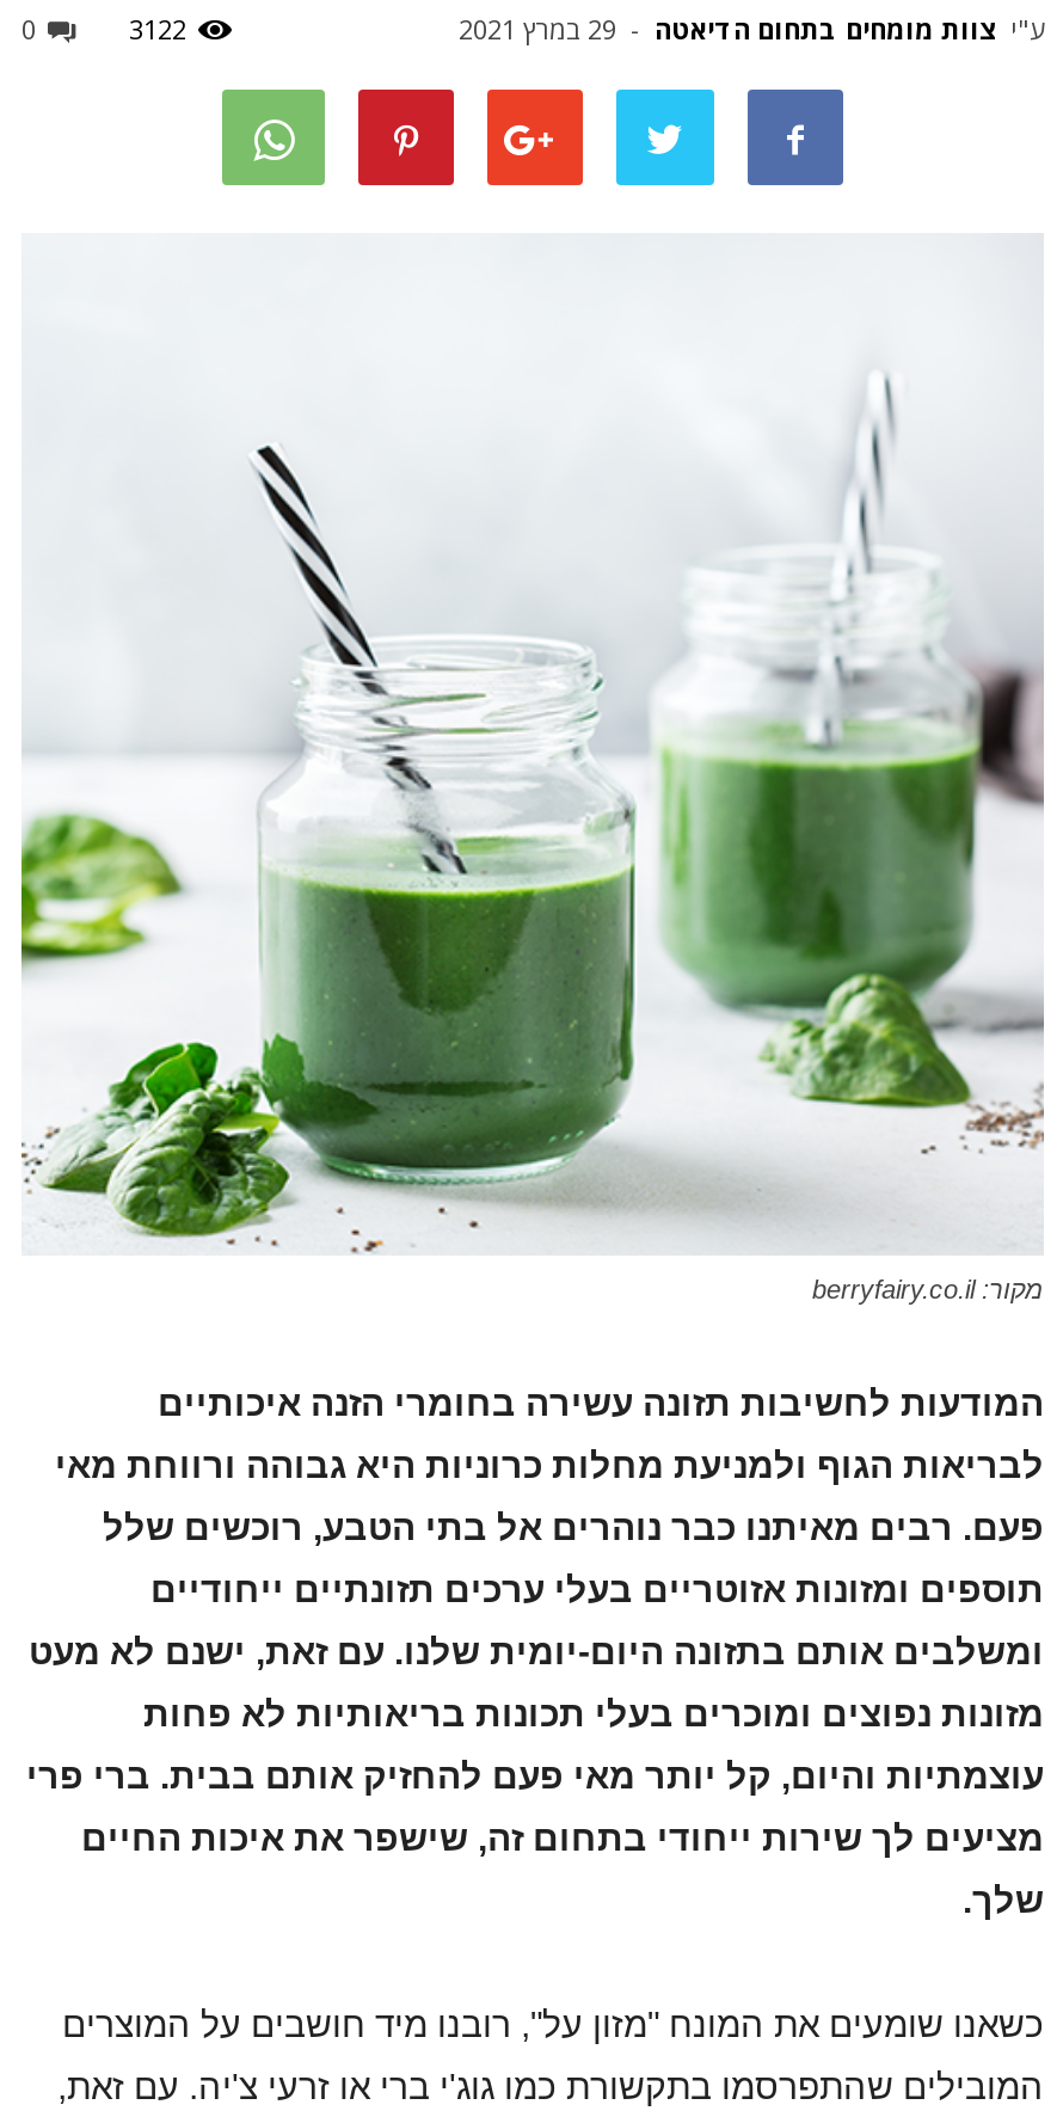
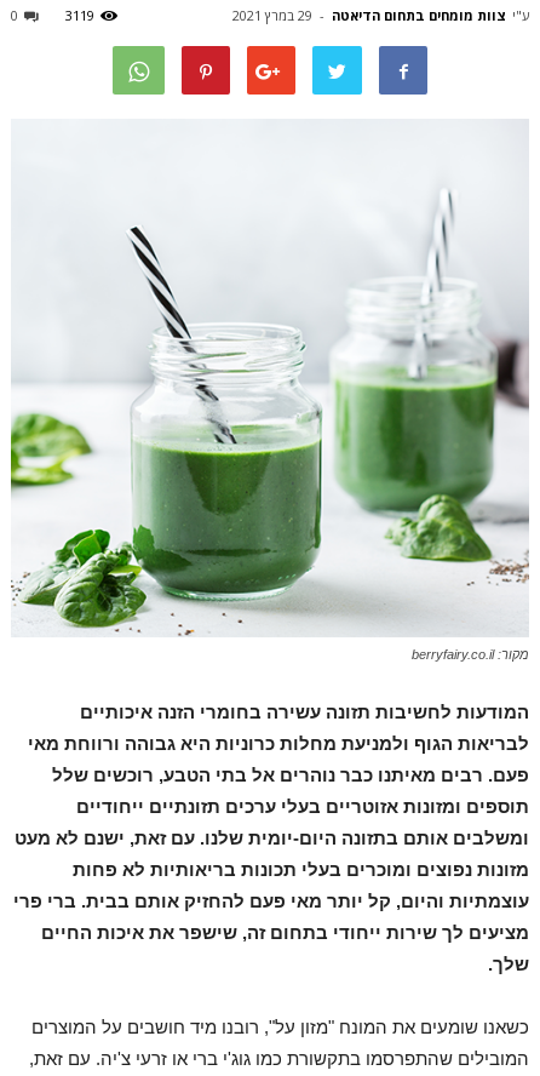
- 3122
+ 3119
